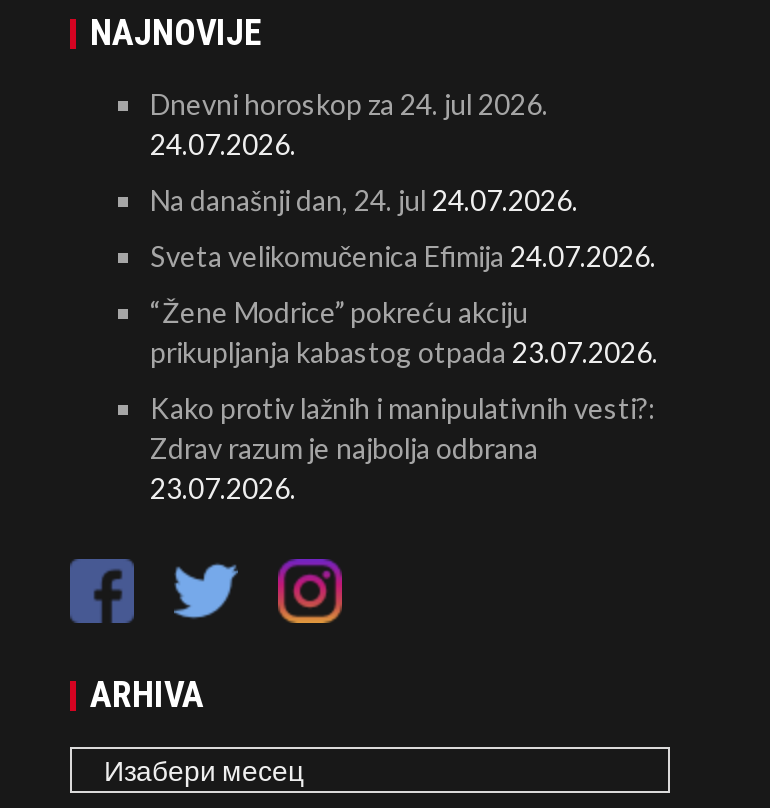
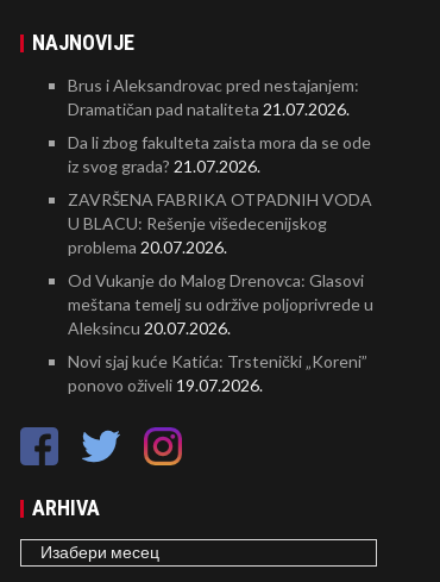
- Dnevni horoskop za 24. jul 2026.
- 24.07.2026.
+ Brus i Aleksandrovac pred nestajanjem:
+ Dramatičan pad nataliteta 21.07.2026.

- Na današnji dan, 24. jul 24.07.2026.
+ Da li zbog fakulteta zaista mora da se ode
+ iz svog grada? 21.07.2026.

- Sveta velikomučenica Efimija 24.07.2026.
+ ZAVRŠENA FABRIKA OTPADNIH VODA
+ U BLACU: Rešenje višedecenijskog
+ problema 20.07.2026.

- “Žene Modrice” pokreću akciju
- prikupljanja kabastog otpada 23.07.2026.
+ Od Vukanje do Malog Drenovca: Glasovi
+ meštana temelj su održive poljoprivrede u
+ Aleksincu 20.07.2026.

- Kako protiv lažnih i manipulativnih vesti?:
- Zdrav razum je najbolja odbrana
- 23.07.2026.
+ Novi sjaj kuće Katića: Trstenički „Koreni”
+ ponovo oživeli 19.07.2026.
